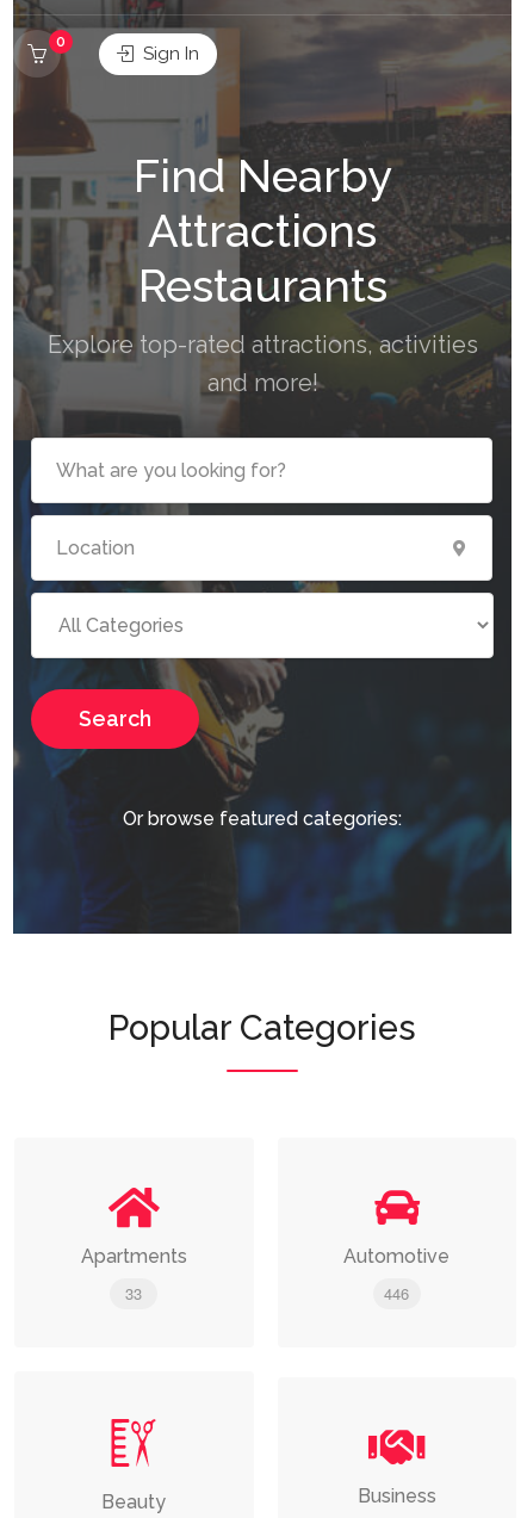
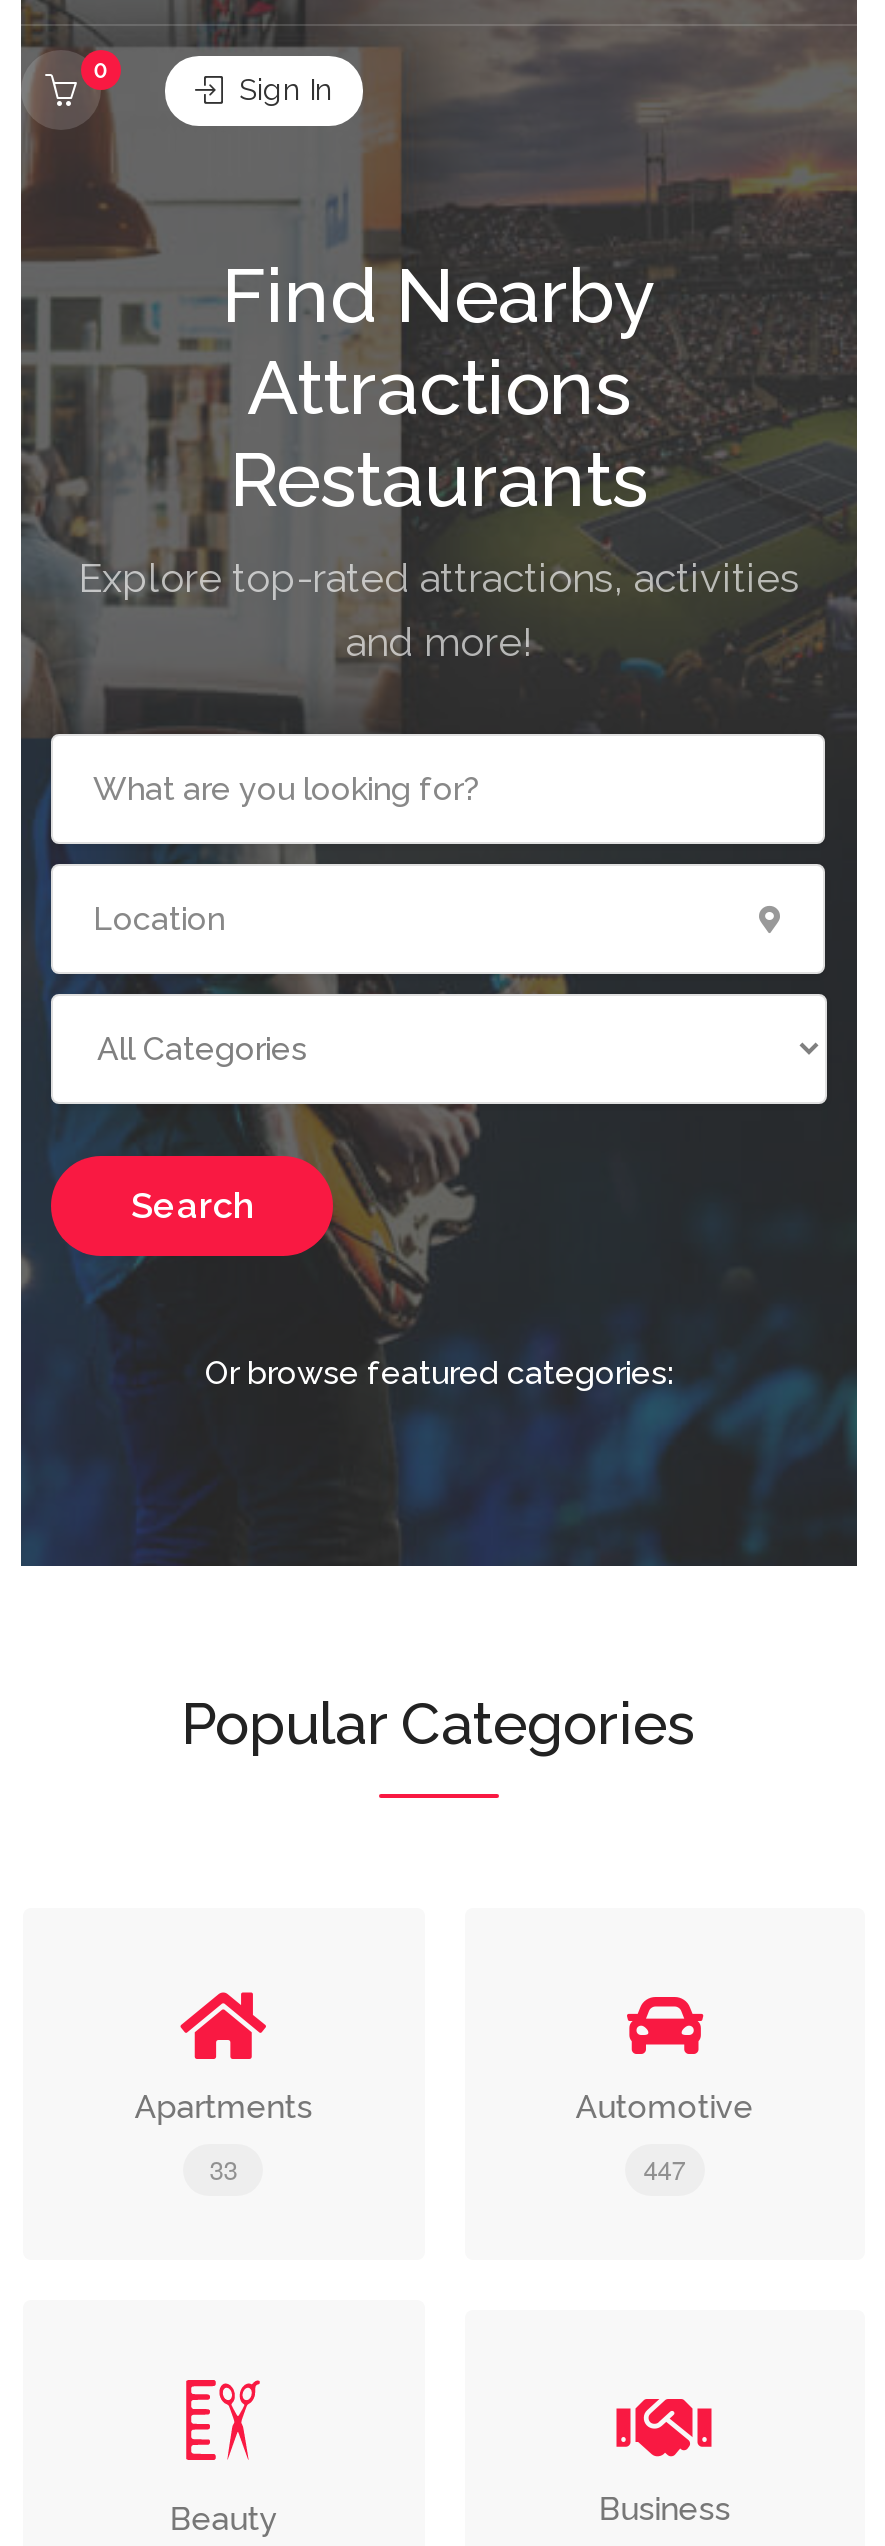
- 446
+ 447
